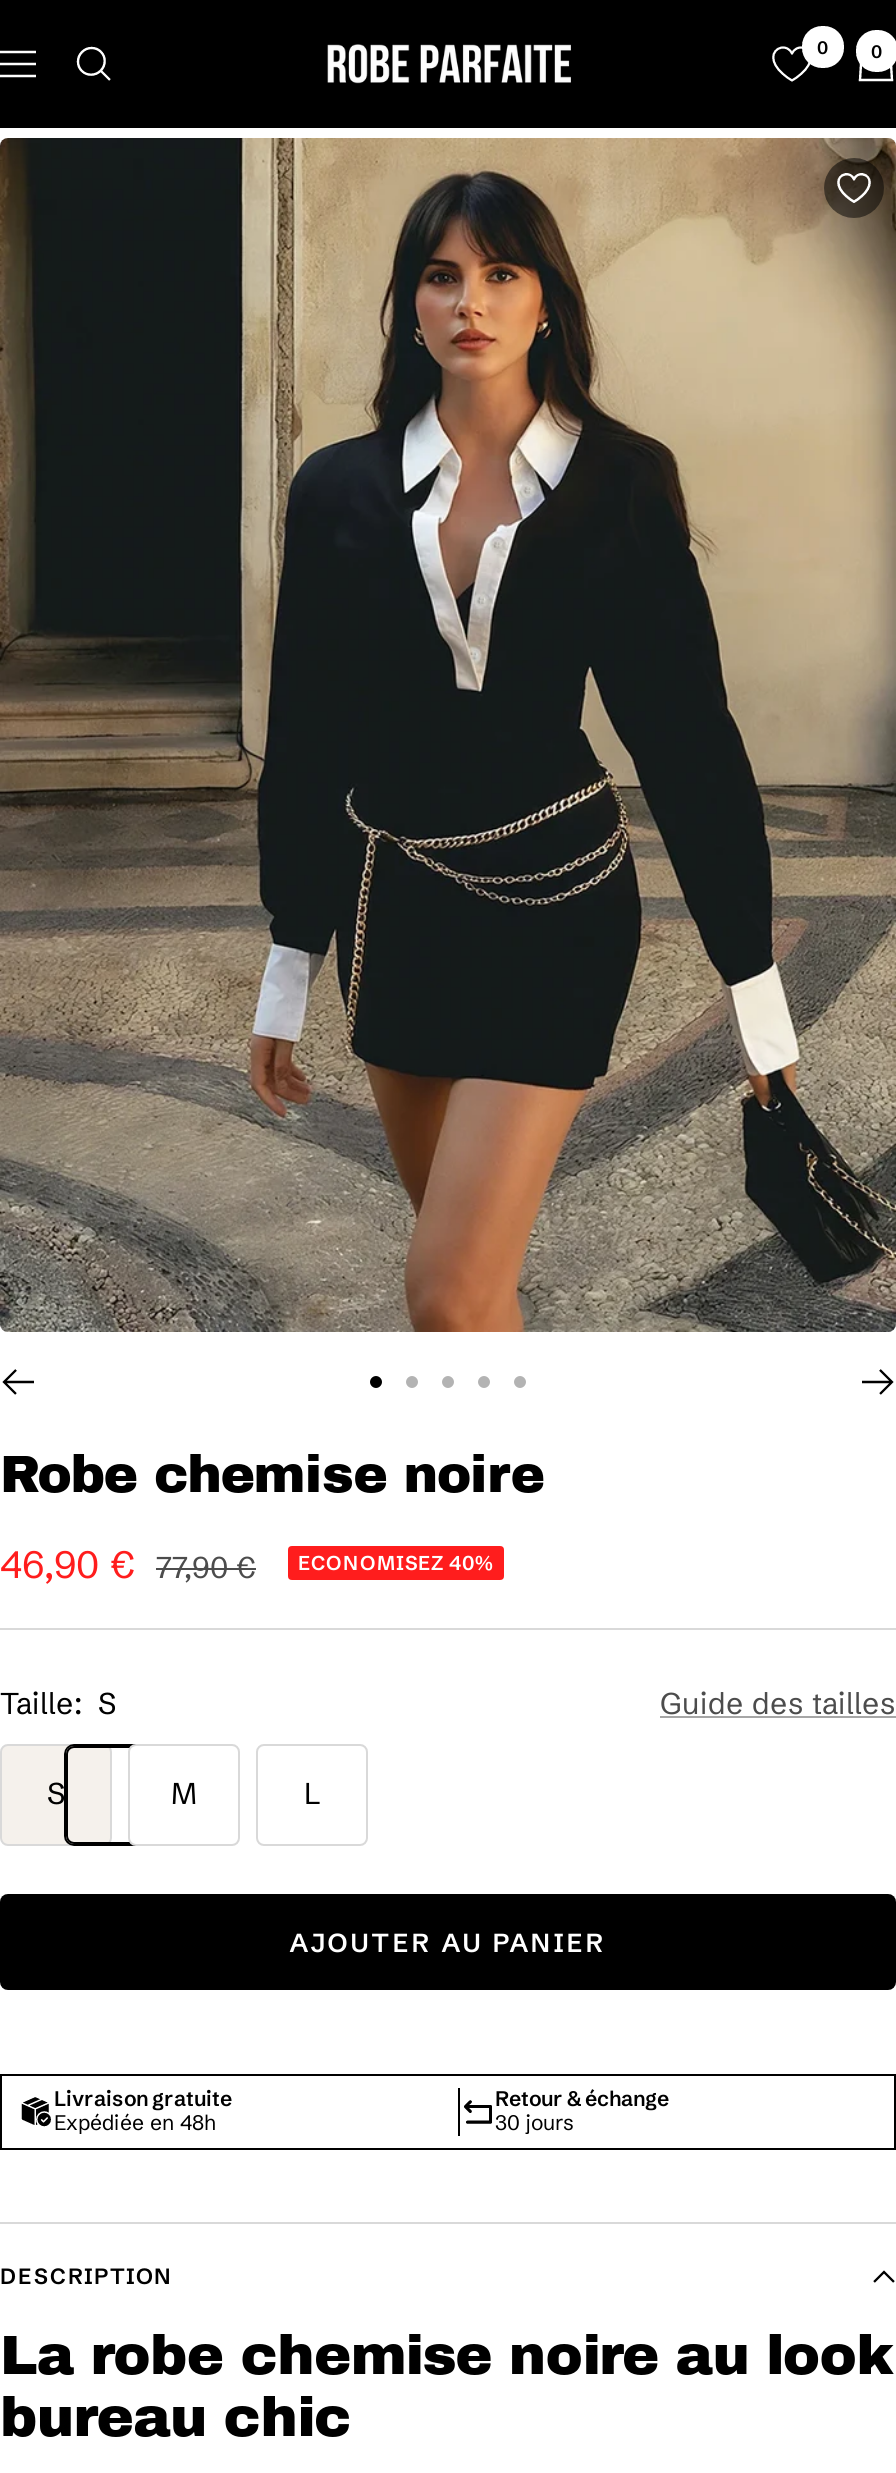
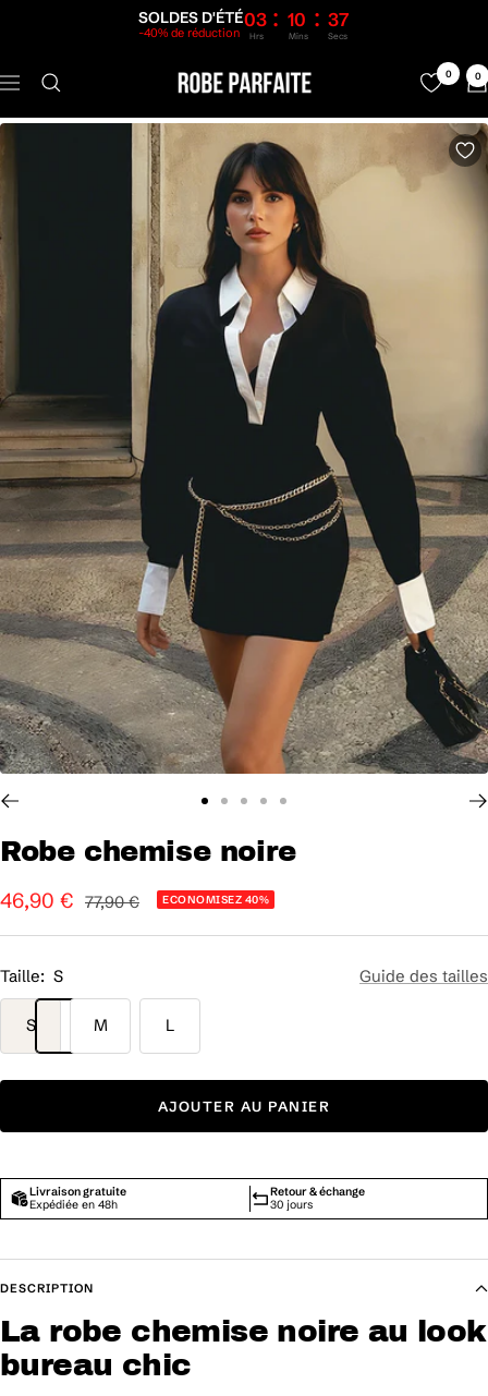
+ SOLDES D'ÉTÉ
+ -40% de réduction
+ 03 : 10 : 37
+ Hrs
+ Mins
+ Secs
